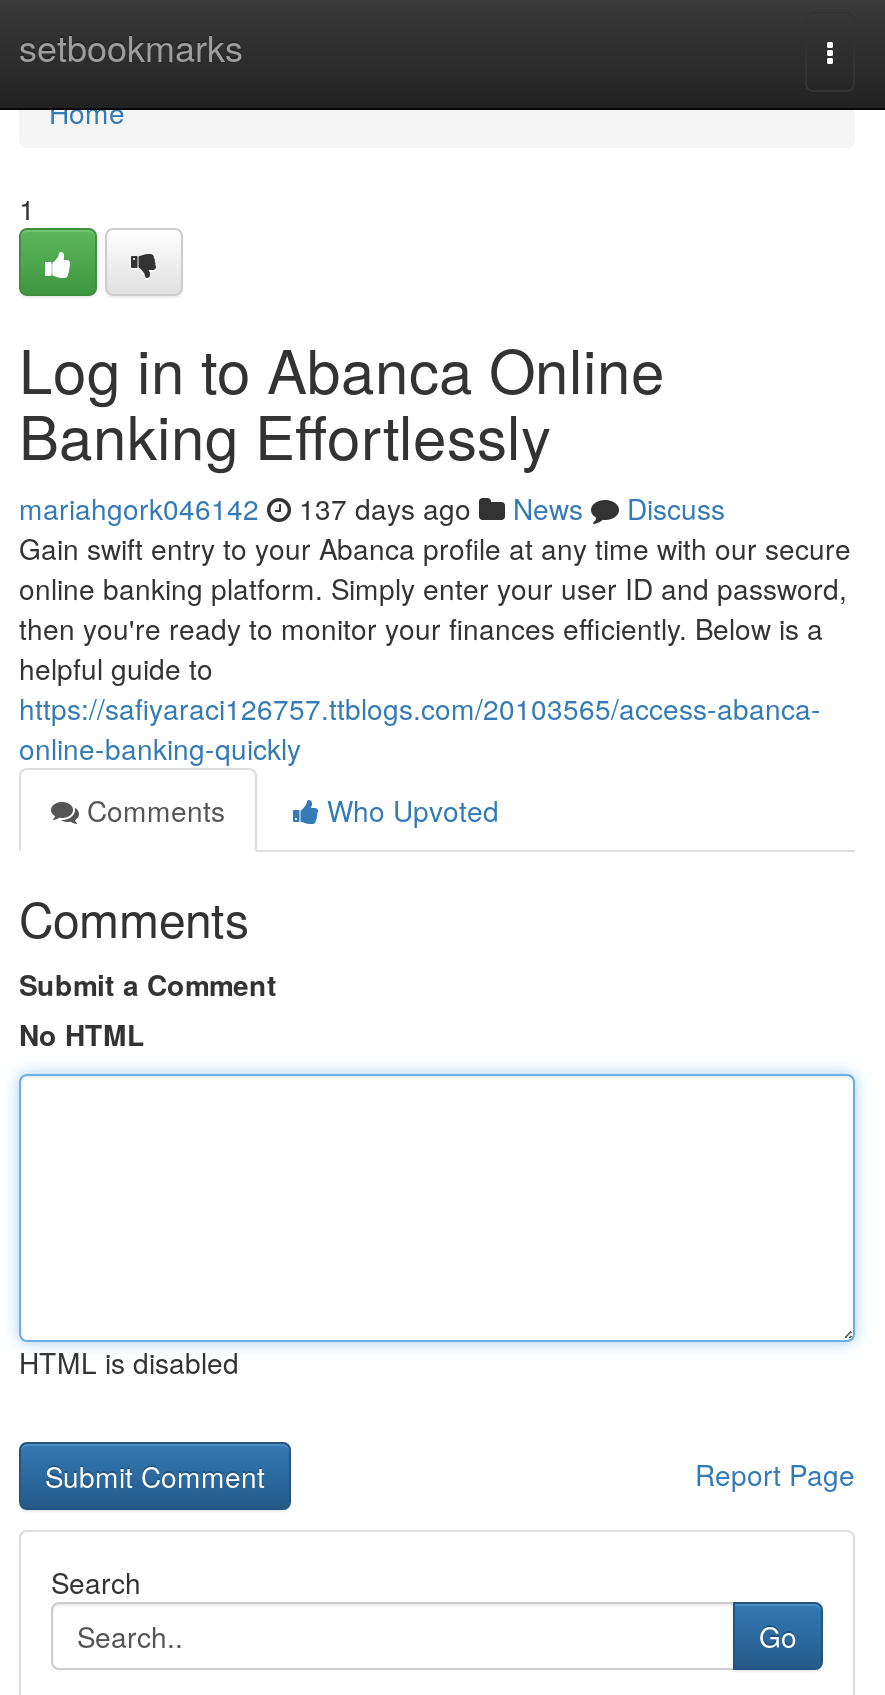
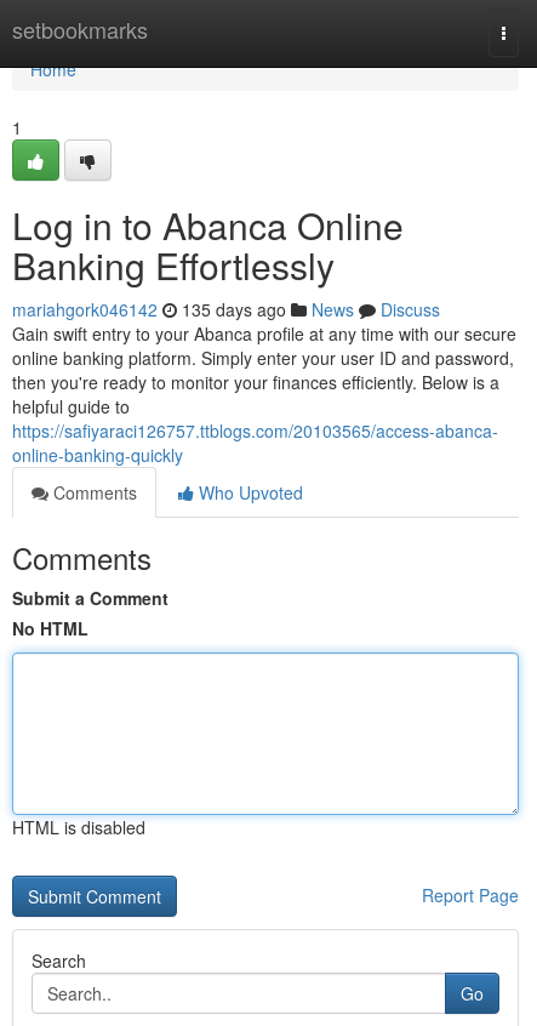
- mariahgork046142 137 days ago News Discuss
+ mariahgork046142 135 days ago News Discuss
